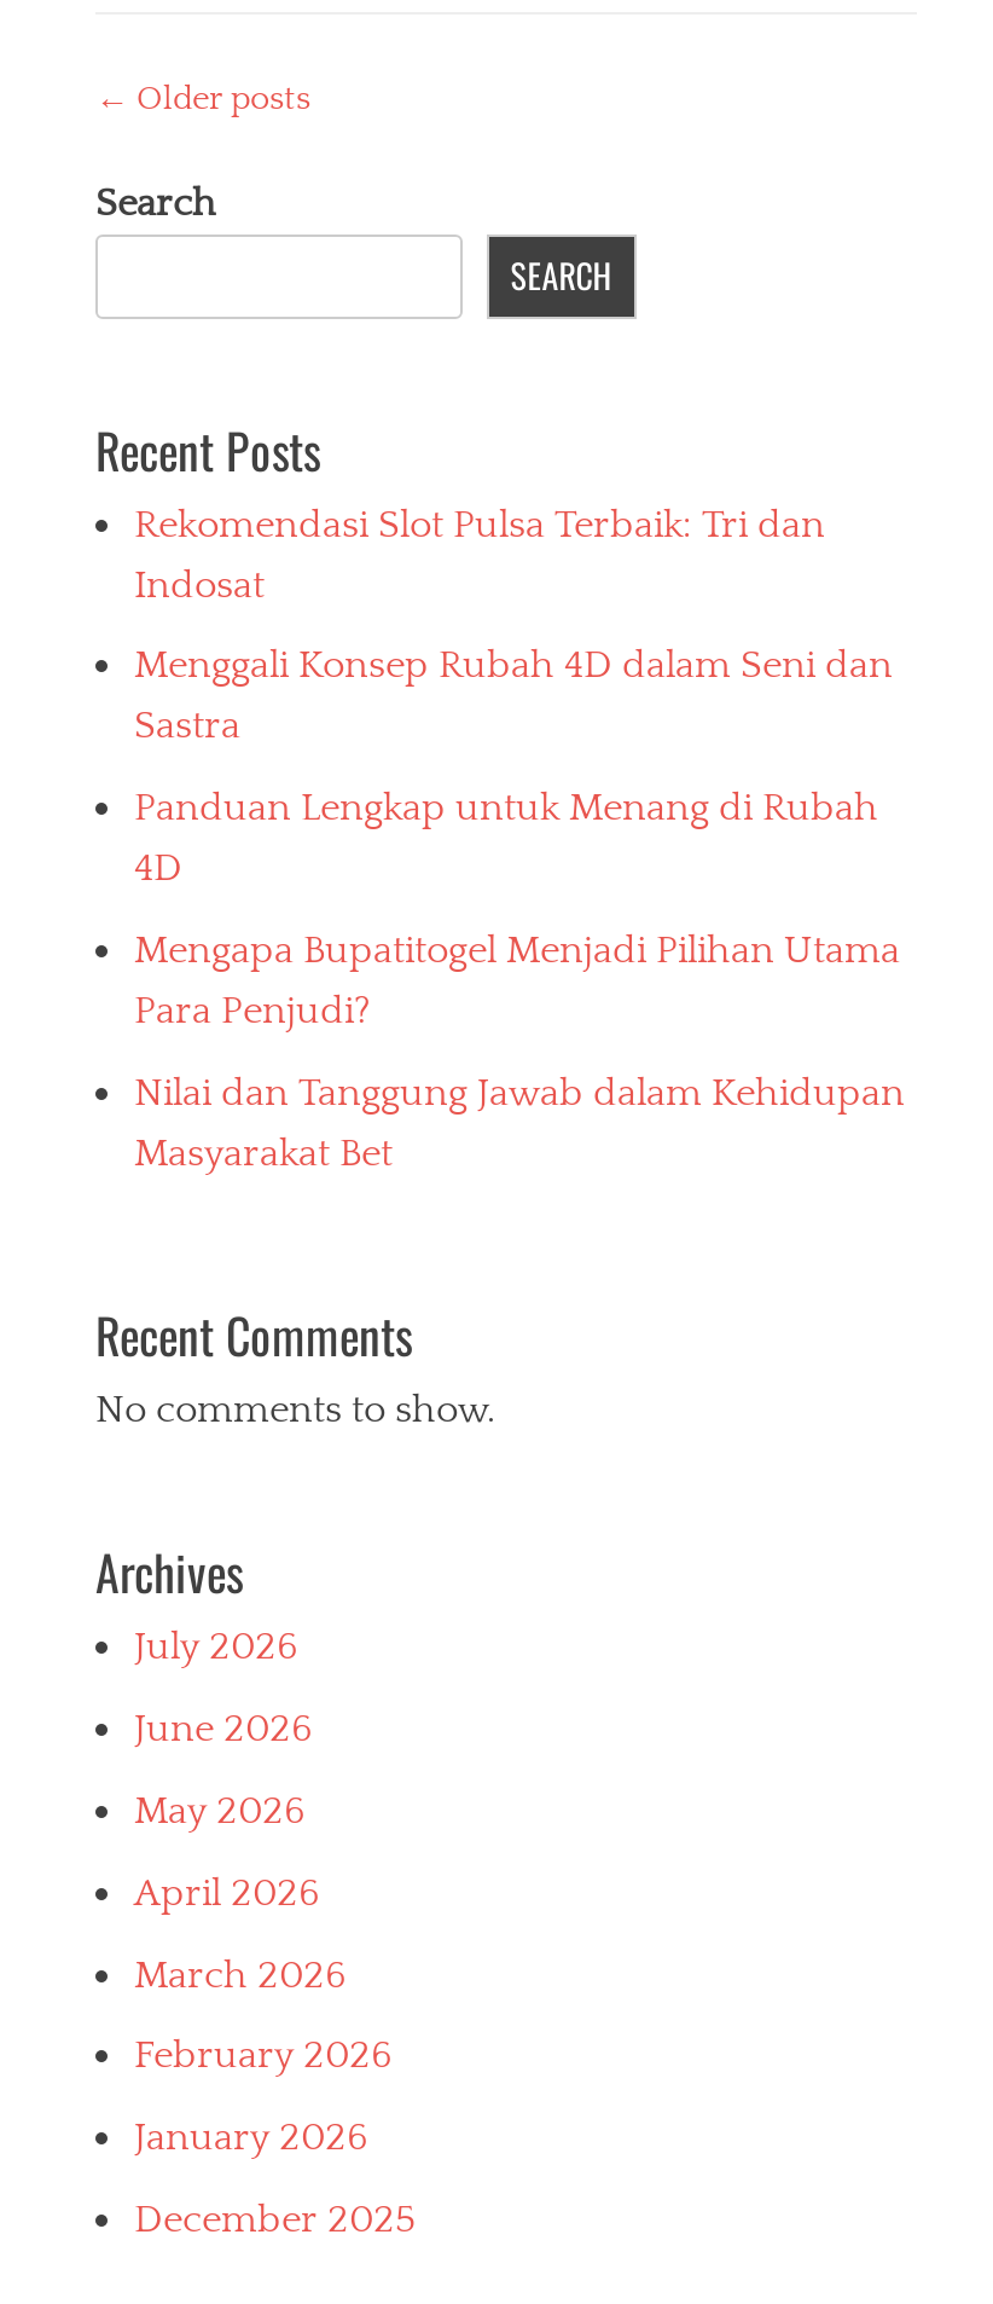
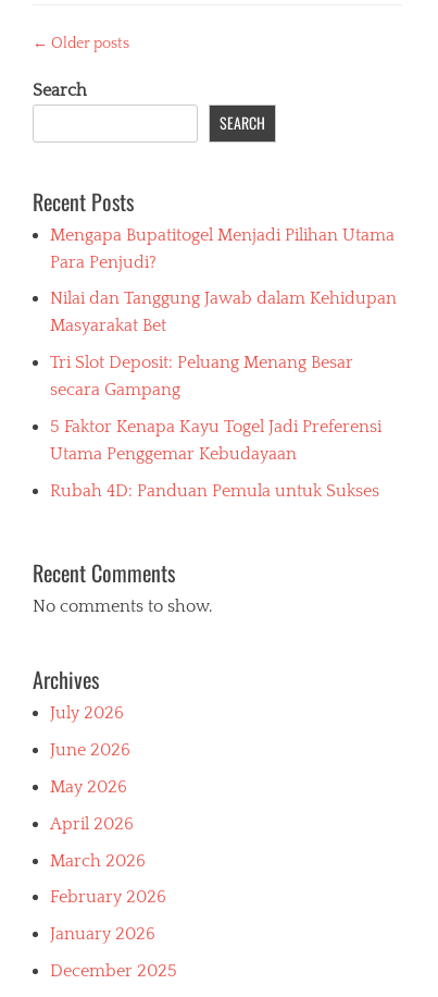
- Rekomendasi Slot Pulsa Terbaik: Tri dan
- Indosat
- Menggali Konsep Rubah 4D dalam Seni dan
- Sastra
- Panduan Lengkap untuk Menang di Rubah
- 4D

moved up: Mengapa Bupatitogel Menjadi Pilihan Utama | Para Penjudi? | Nilai dan Tanggung Jawab dalam Kehidupan | Masyarakat Bet

+ Tri Slot Deposit: Peluang Menang Besar
+ secara Gampang
+ 5 Faktor Kenapa Kayu Togel Jadi Preferensi
+ Utama Penggemar Kebudayaan
+ Rubah 4D: Panduan Pemula untuk Sukses
